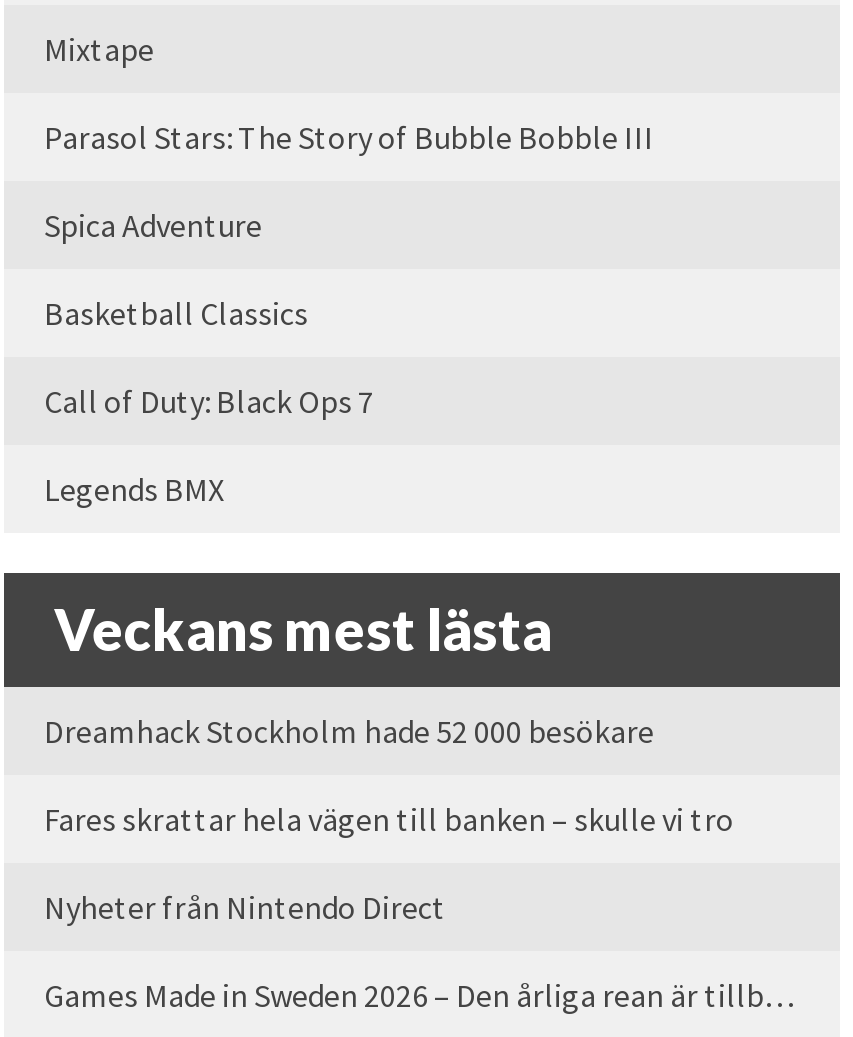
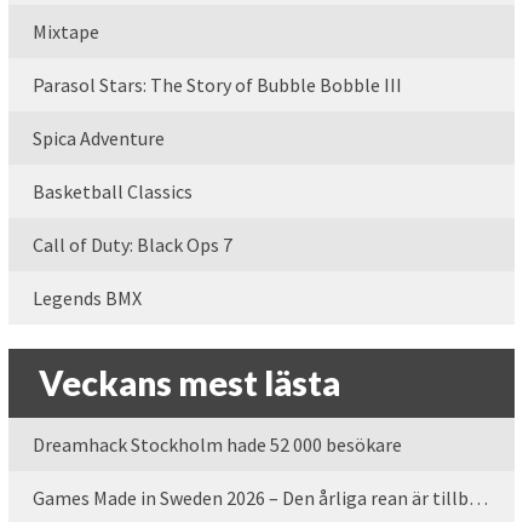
- Fares skrattar hela vägen till banken – skulle vi tro
- Nyheter från Nintendo Direct
